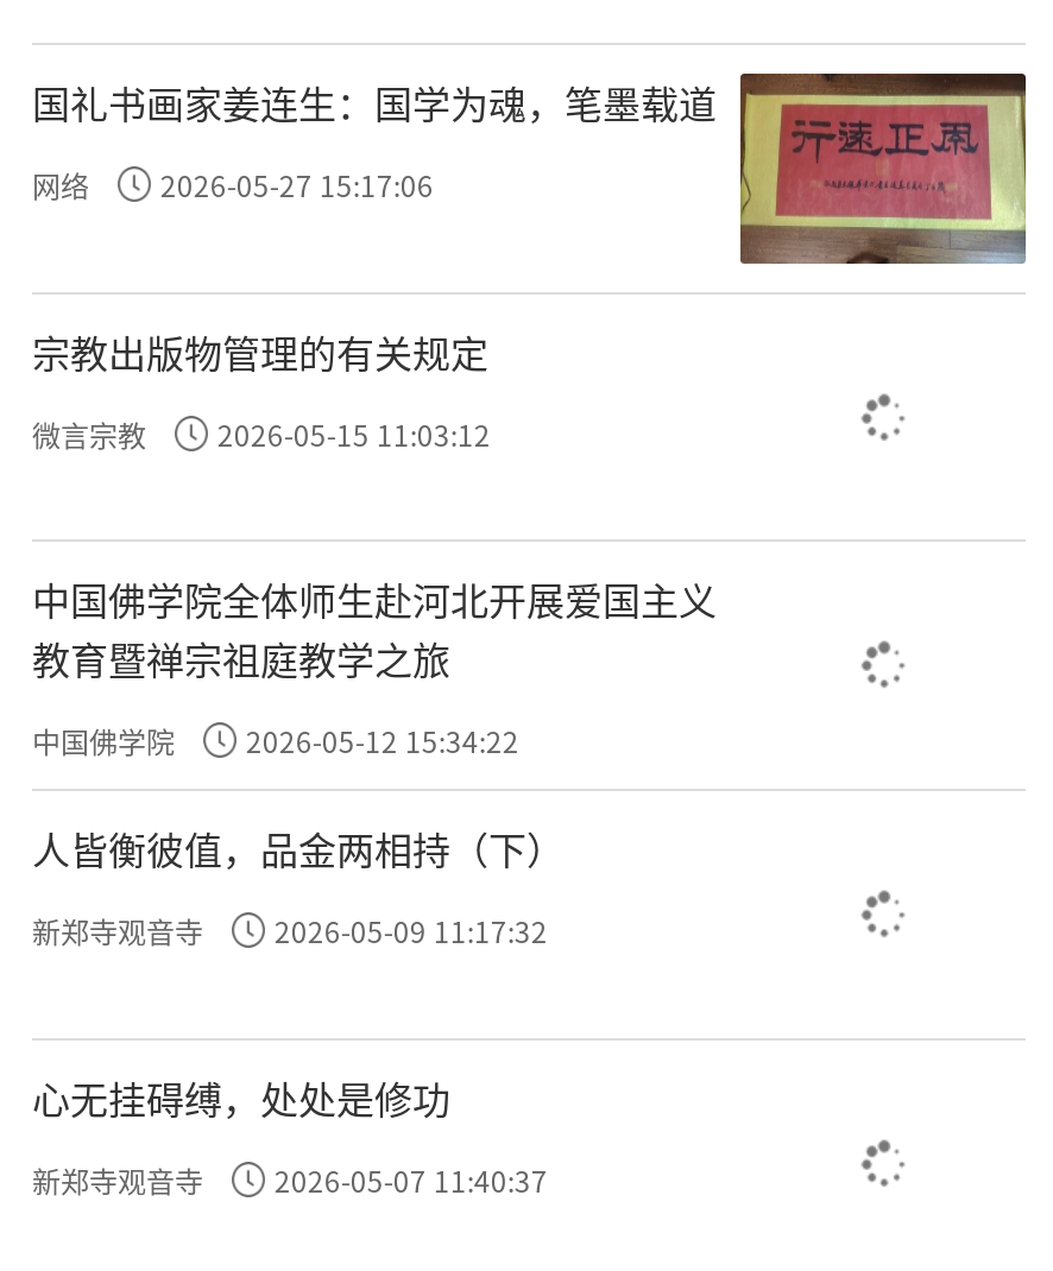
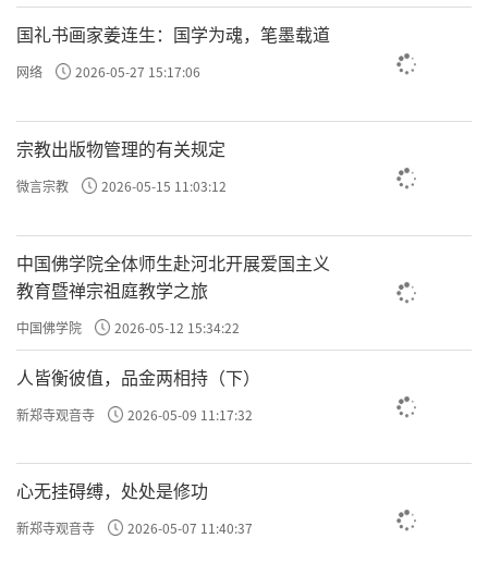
- [image]
